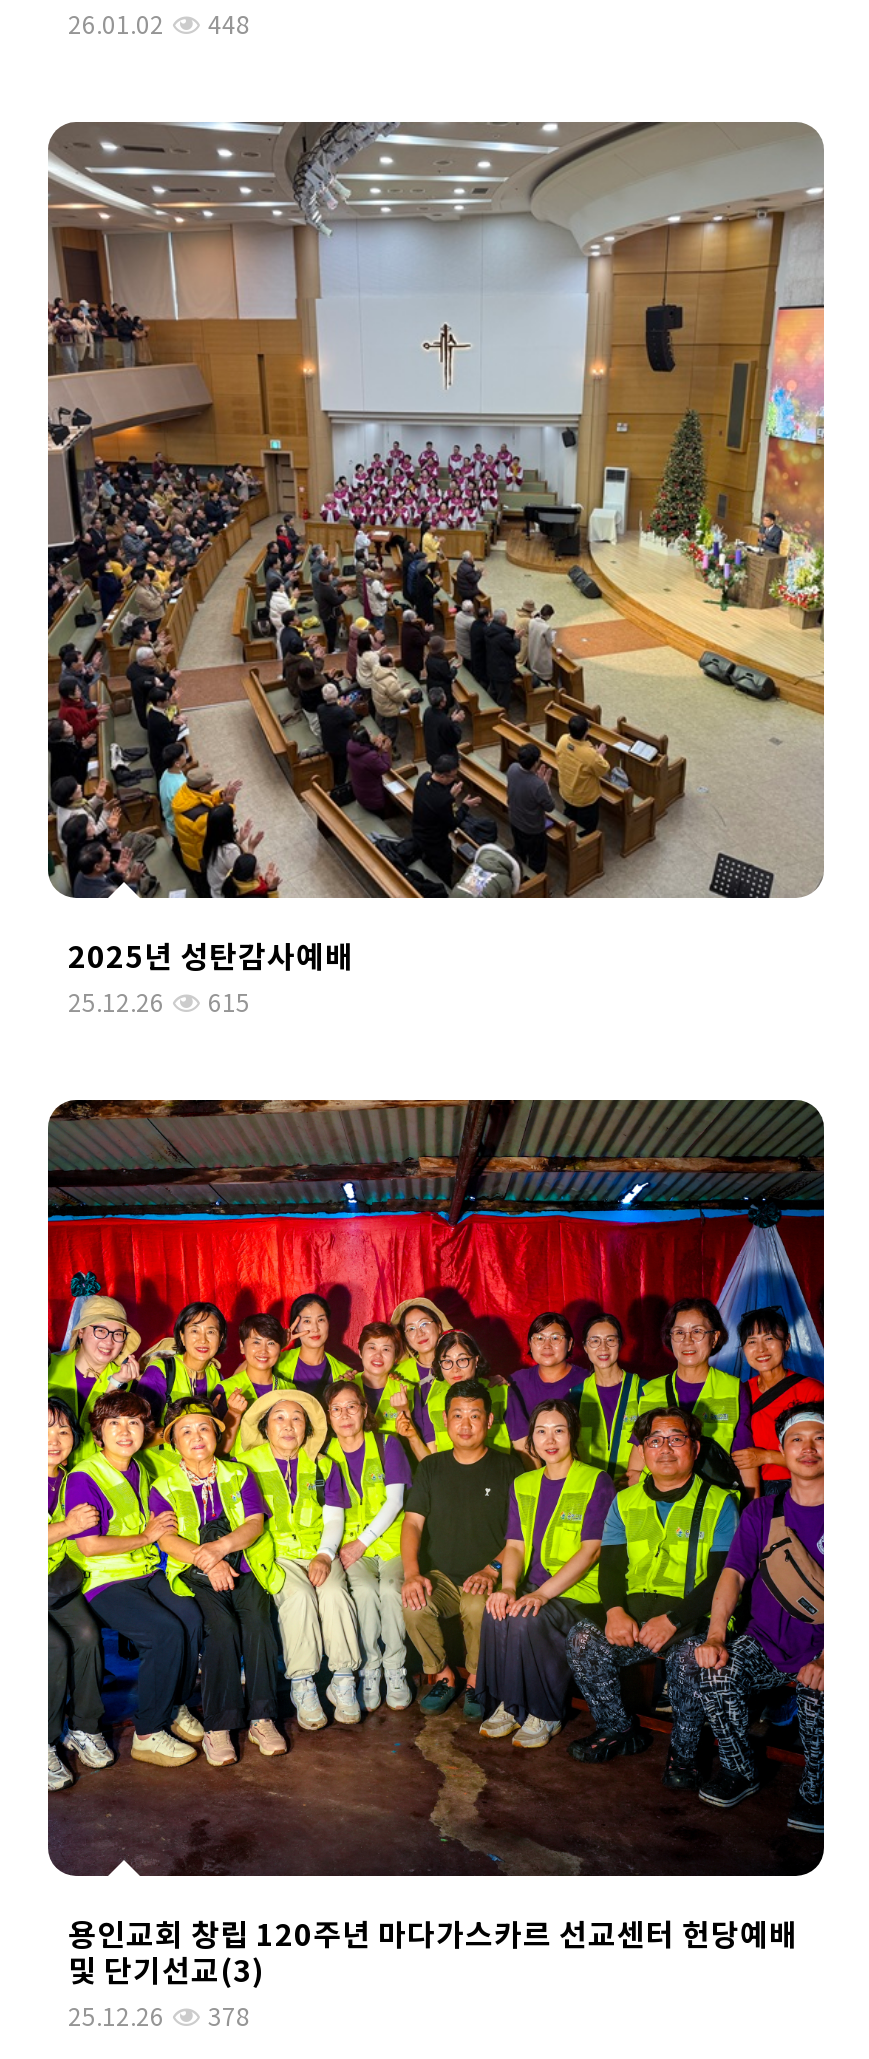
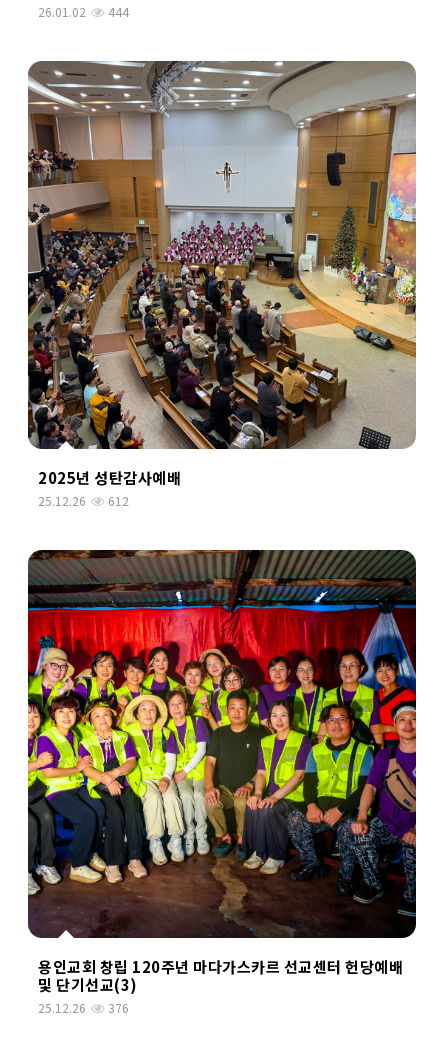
- 26.01.02 448
+ 26.01.02 444

- 25.12.26 615
+ 25.12.26 612

- 25.12.26 378
+ 25.12.26 376
